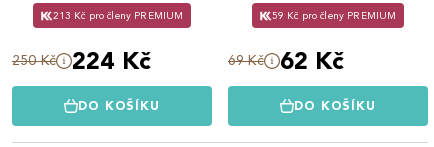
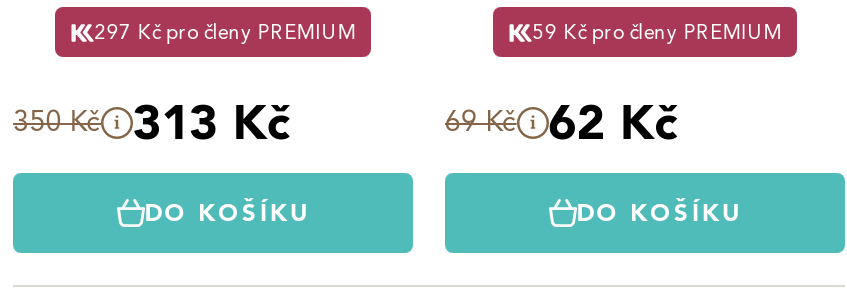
- 213 Kč pro členy PREMIUM
+ 297 Kč pro členy PREMIUM

- 224 Kč
+ 313 Kč

- 250 Kč
+ 350 Kč
